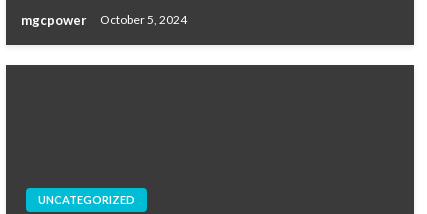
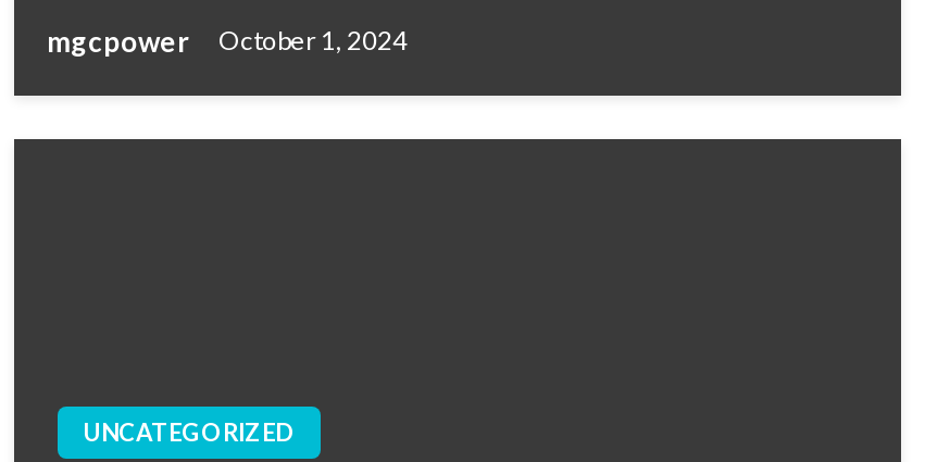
- mgcpower October 5, 2024
+ mgcpower October 1, 2024
